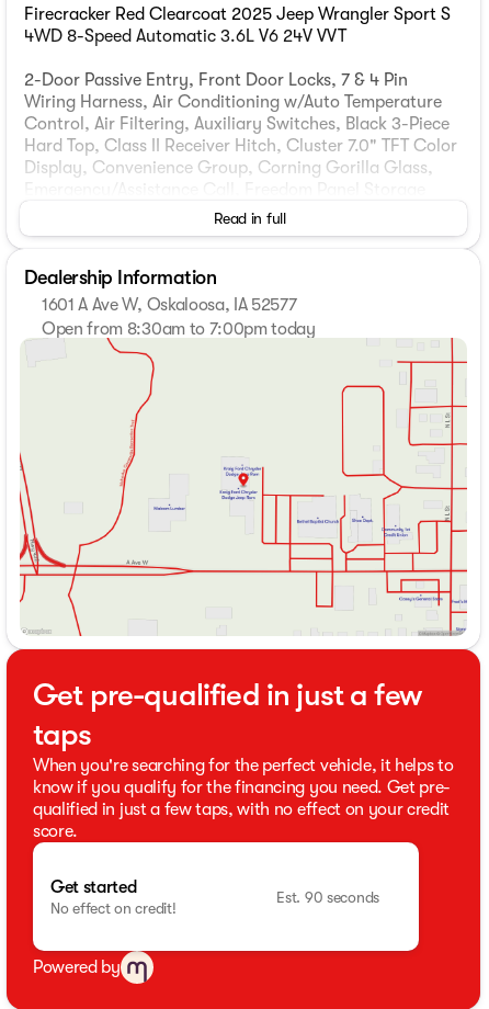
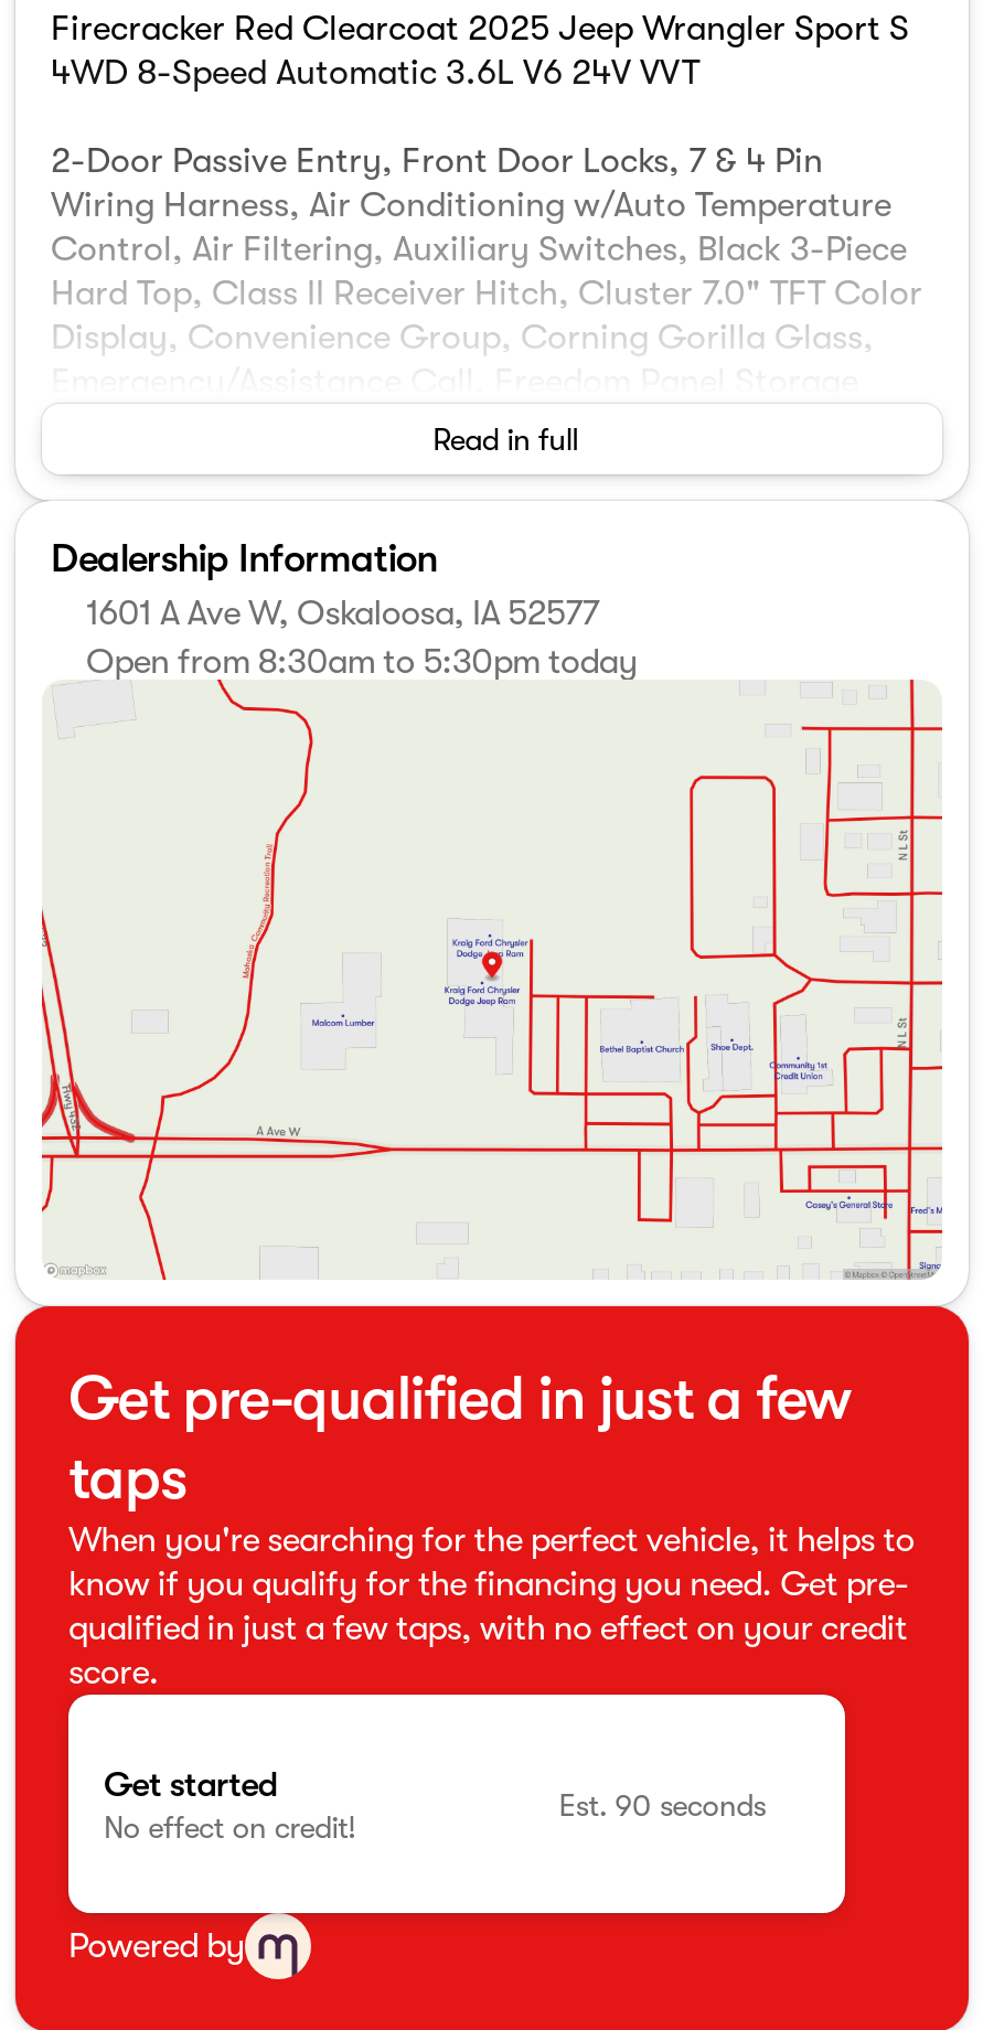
- Open from 8:30am to 7:00pm today
+ Open from 8:30am to 5:30pm today
